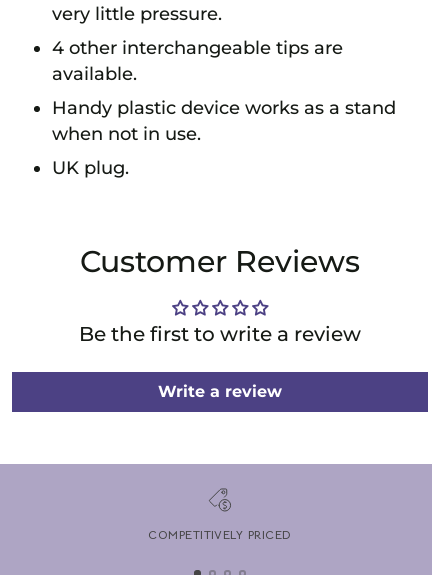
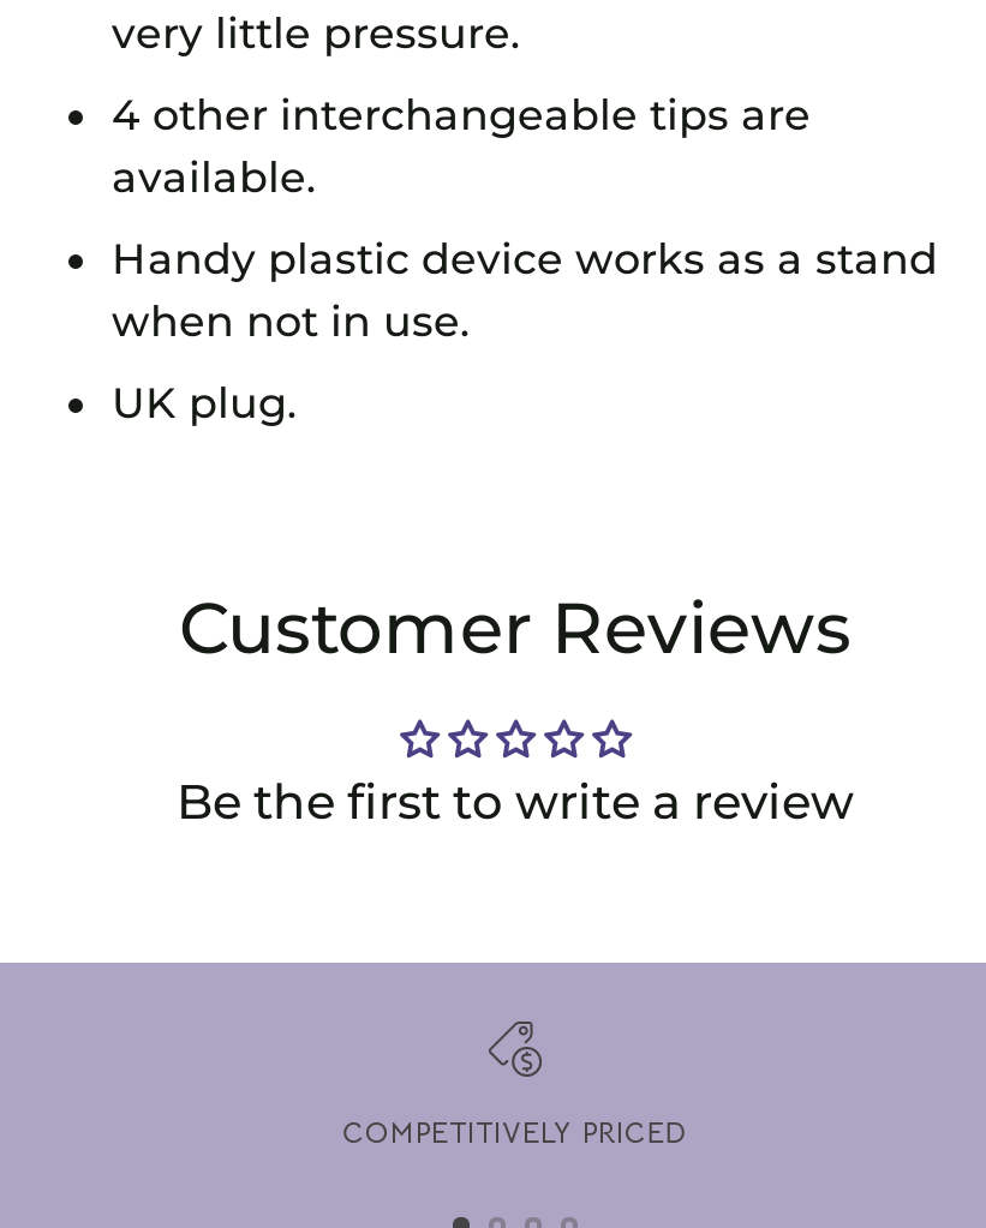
- Write a review
